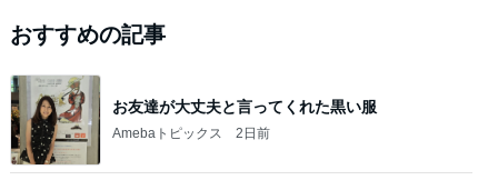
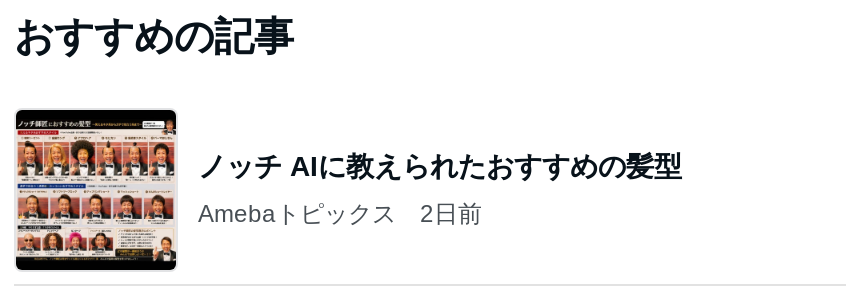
- [image]
- お友達が大丈夫と言ってくれた黒い服
+ [image]
+ ノッチ AIに教えられたおすすめの髪型
